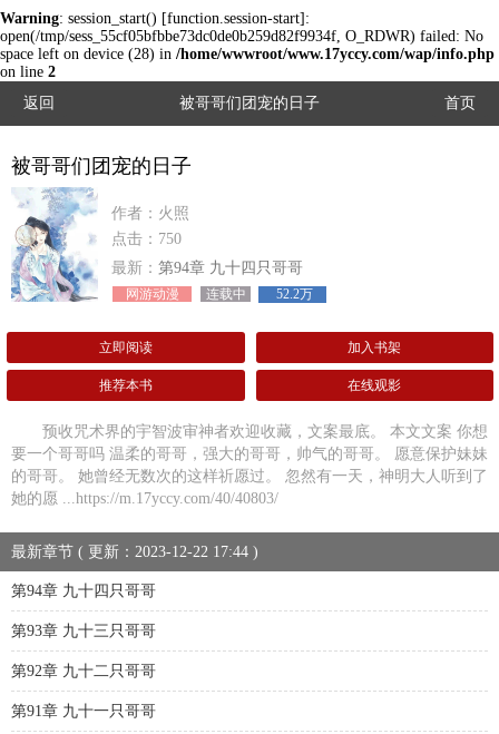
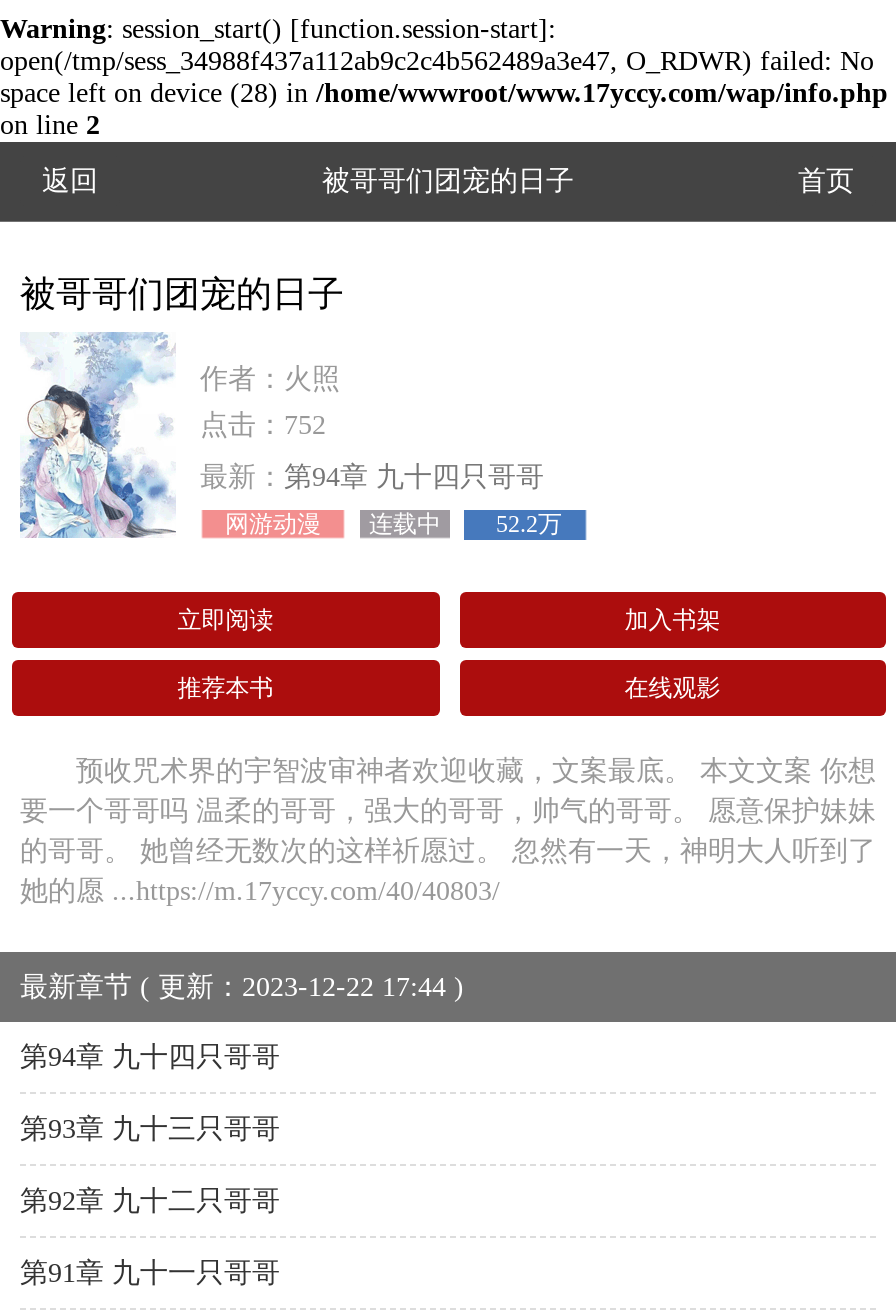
- open(/tmp/sess_55cf05bfbbe73dc0de0b259d82f9934f, O_RDWR) failed: No
+ open(/tmp/sess_34988f437a112ab9c2c4b562489a3e47, O_RDWR) failed: No

- 点击：750
+ 点击：752
